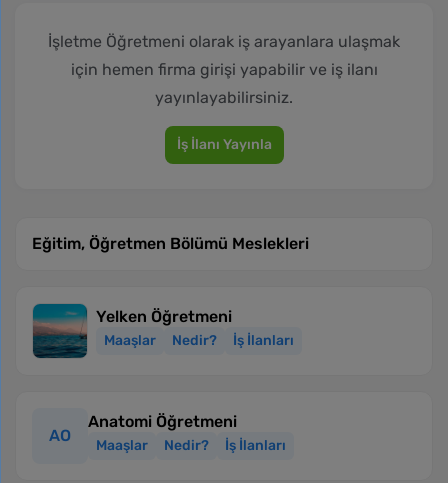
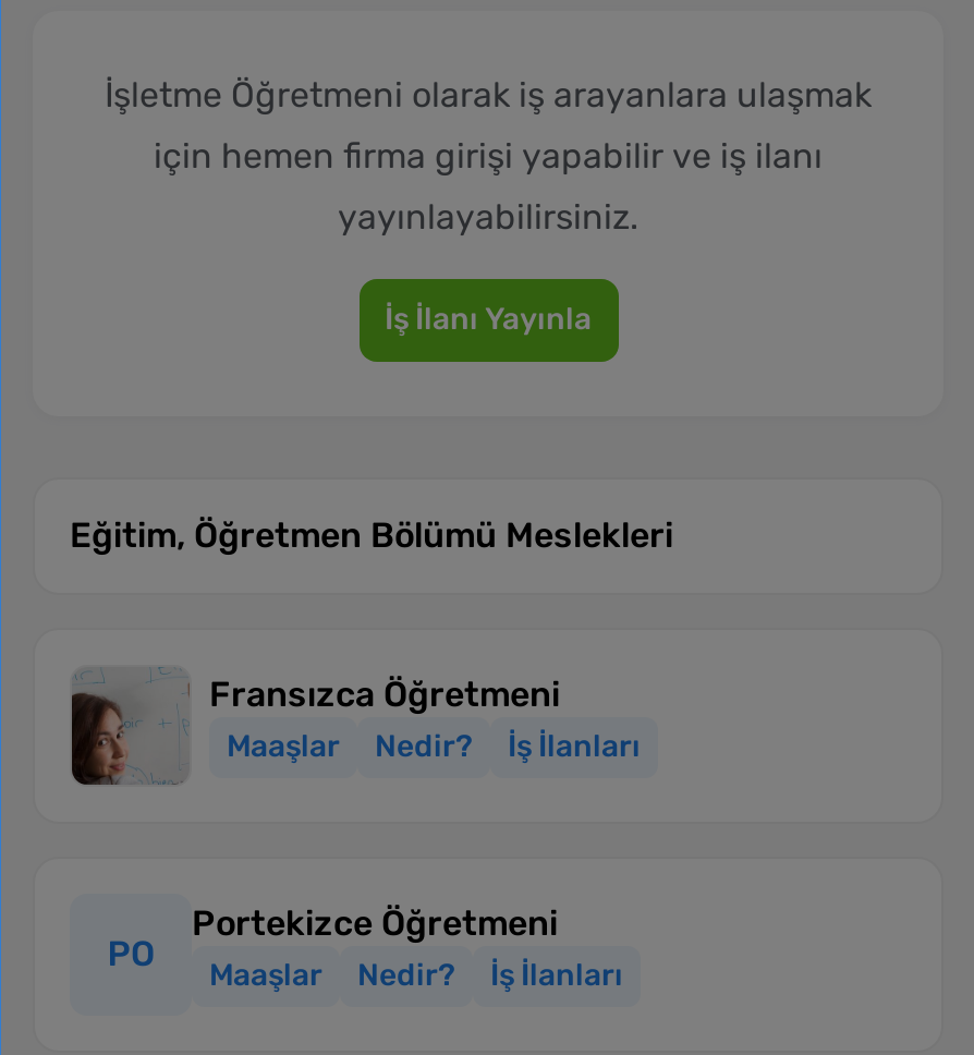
- [image]
- Yelken Öğretmeni
+ [image]
+ Fransızca Öğretmeni

- Anatomi Öğretmeni
+ Portekizce Öğretmeni

- AO
+ PO
